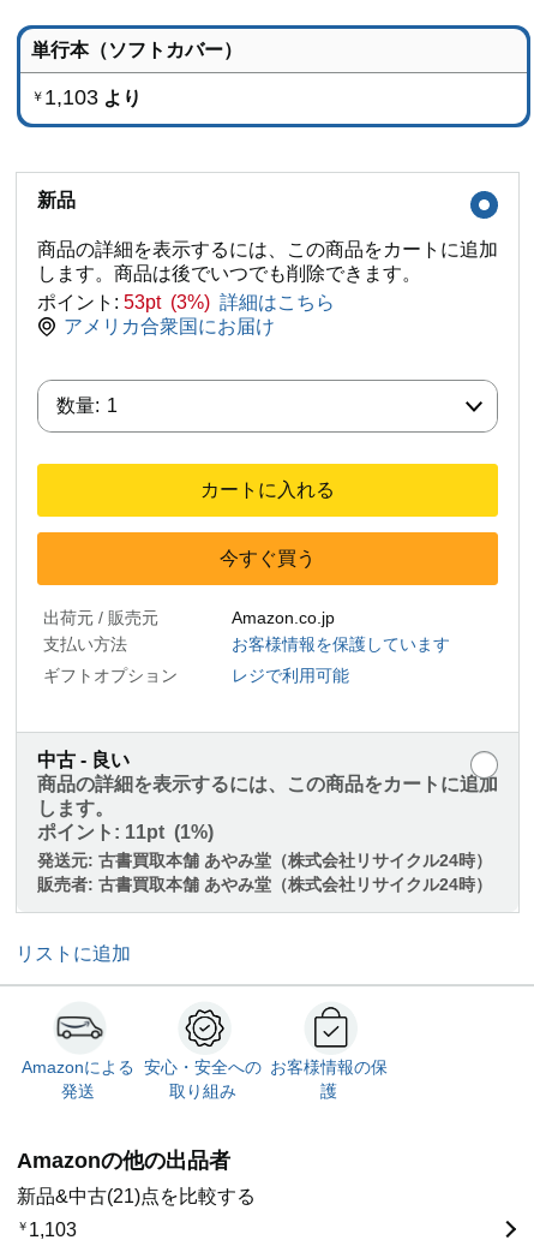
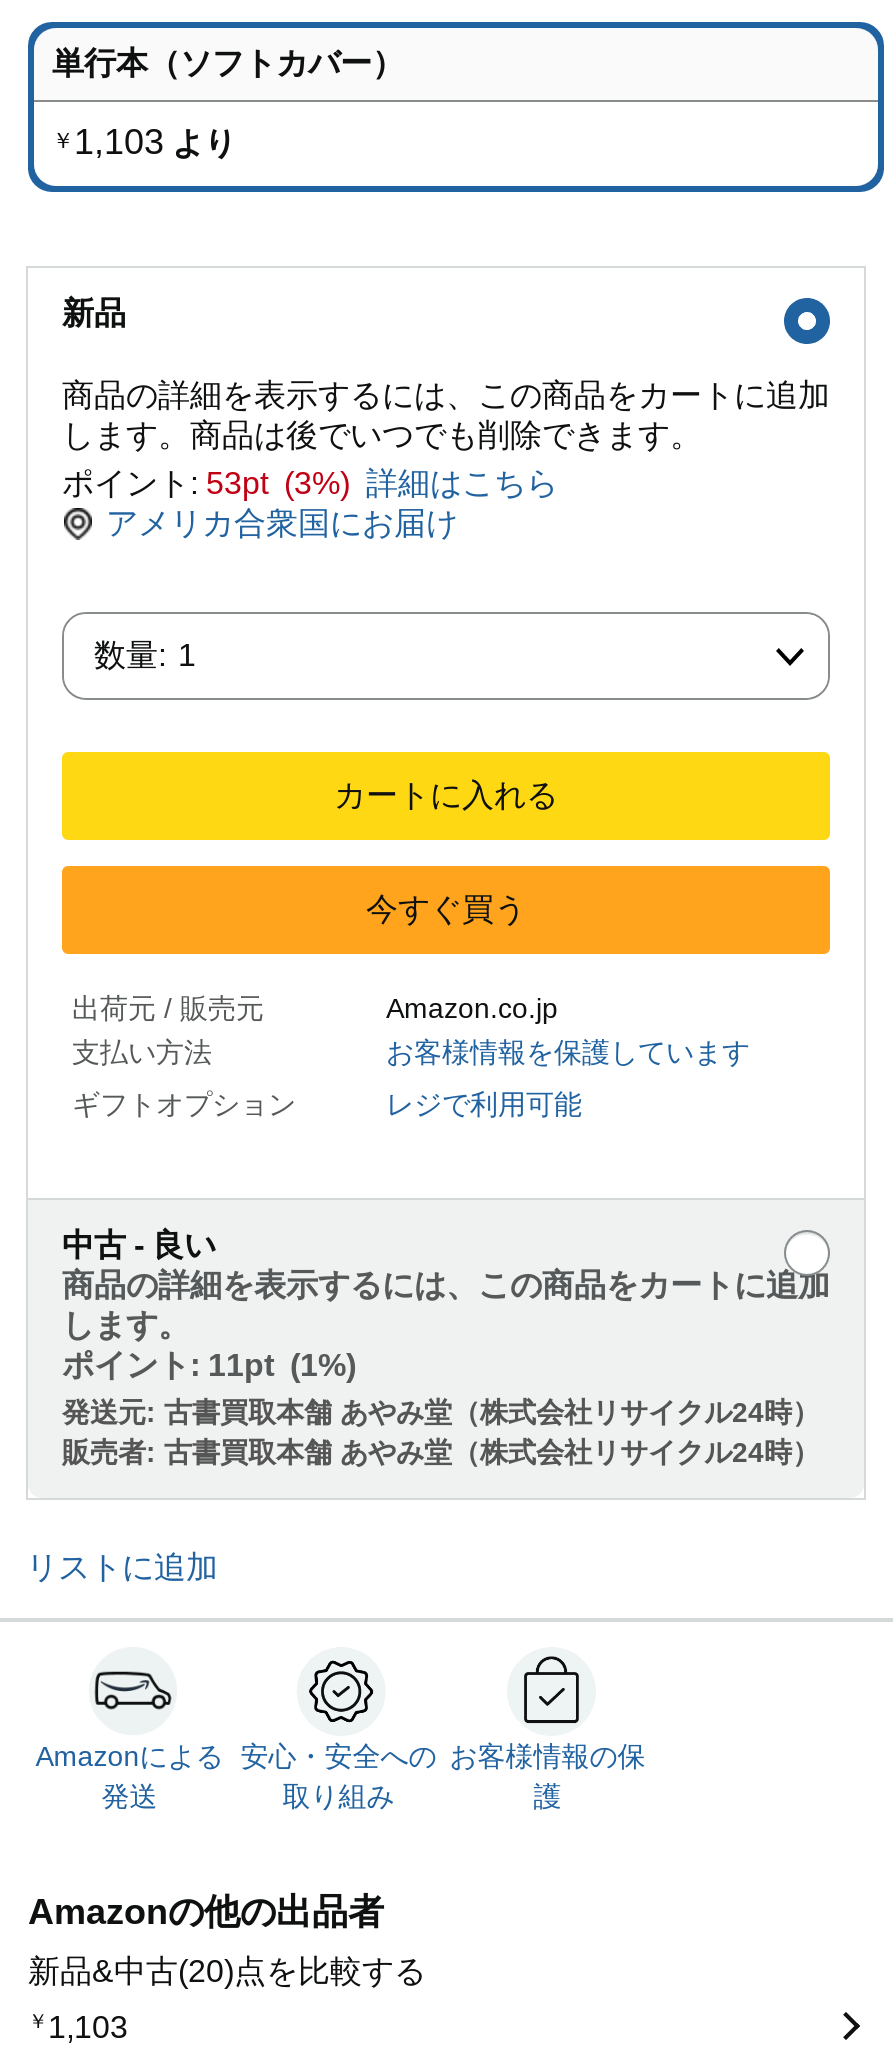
- 新品&中古(21)点を比較する
+ 新品&中古(20)点を比較する
